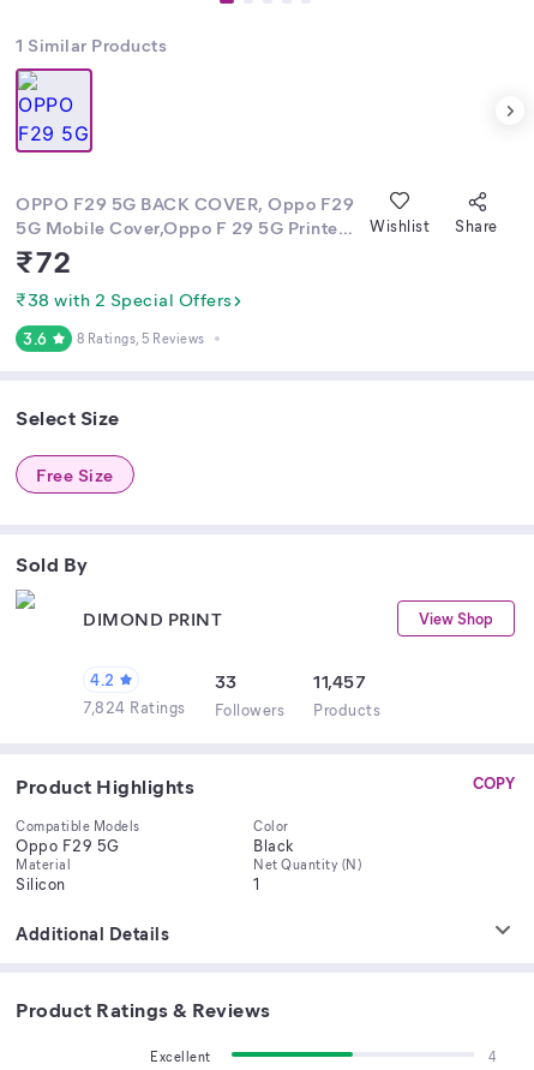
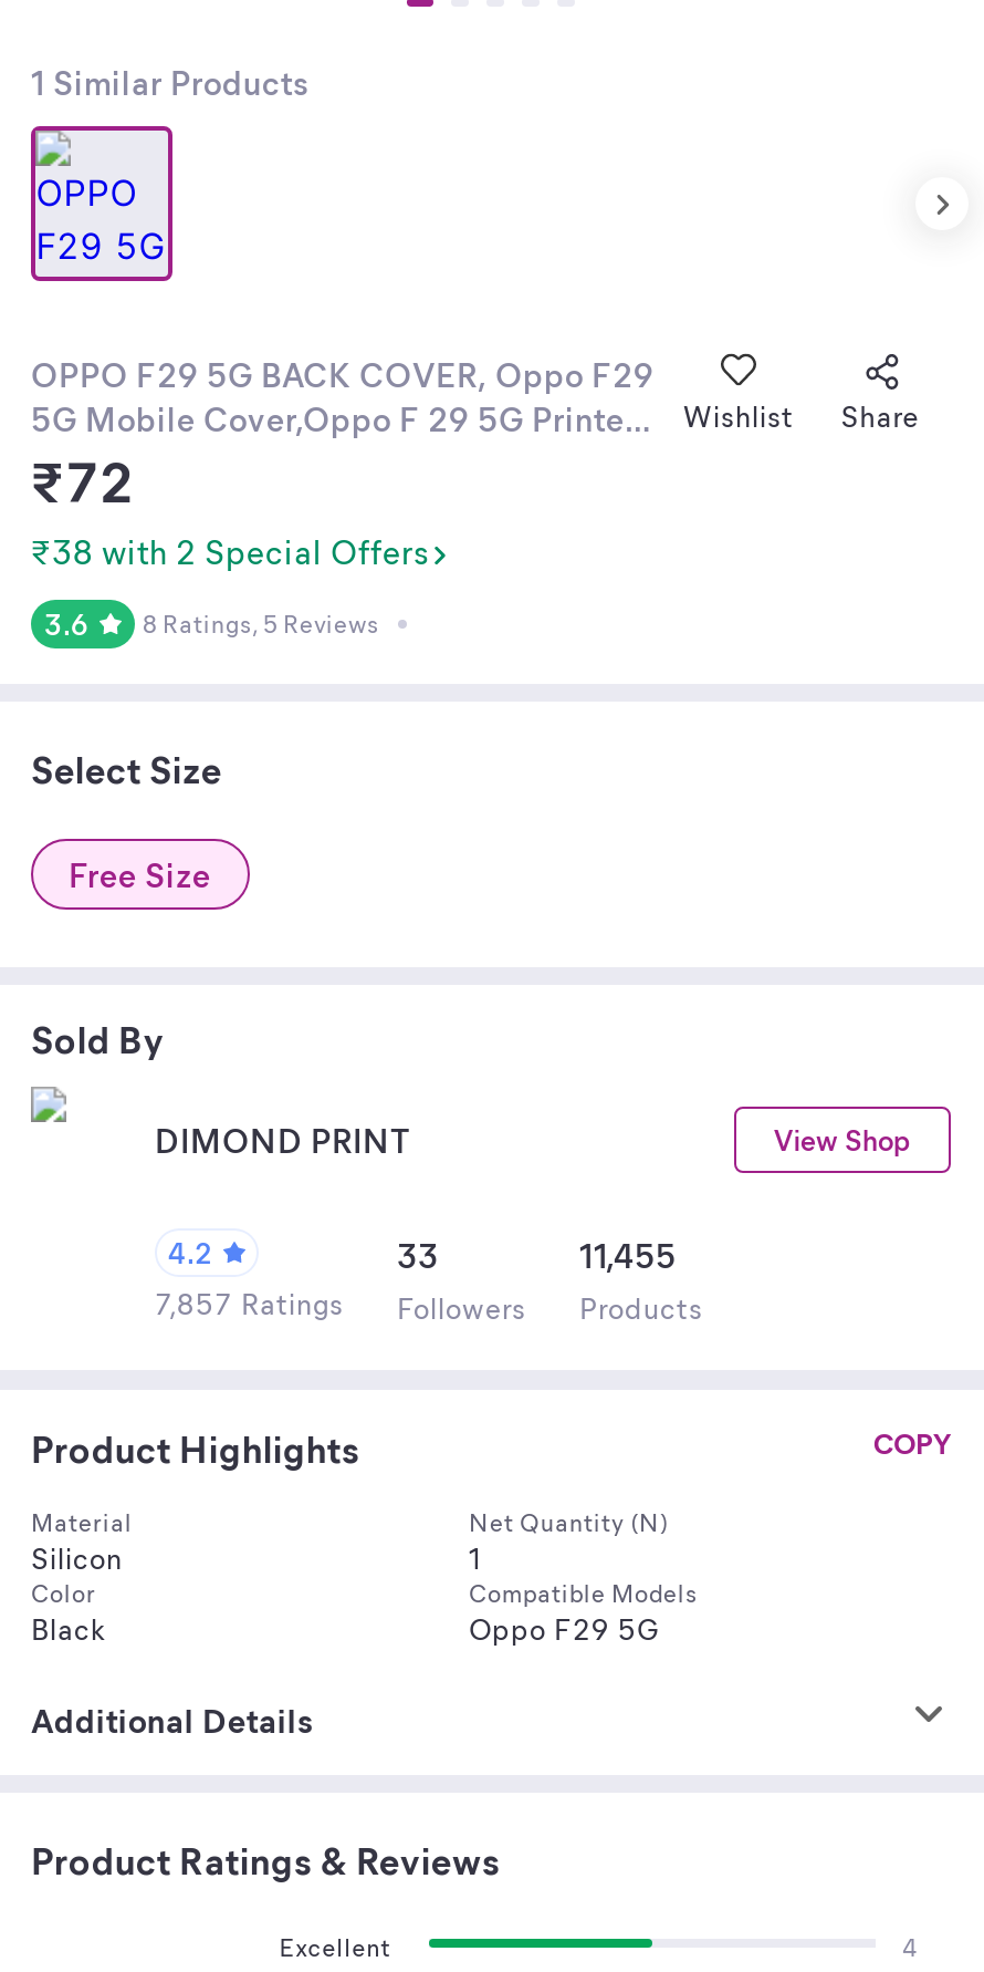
- 11,457
+ 11,455

- 7,824 Ratings Followers Products
+ 7,857 Ratings Followers Products

moved down: Compatible Models | Oppo F29 5G

moved down: Color | Black

moved up: Material | Silicon | Net Quantity (N) | 1
